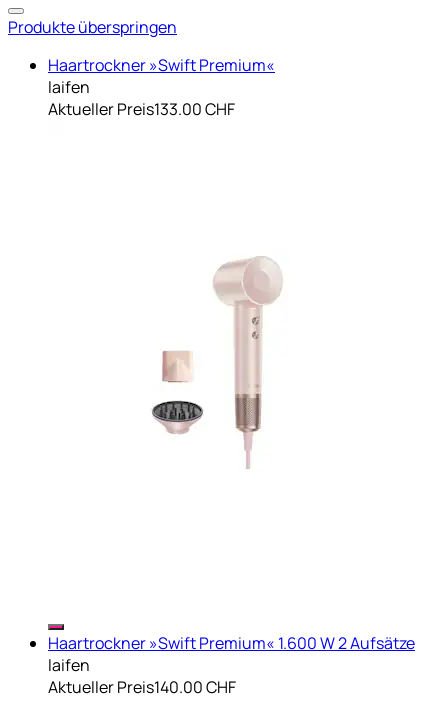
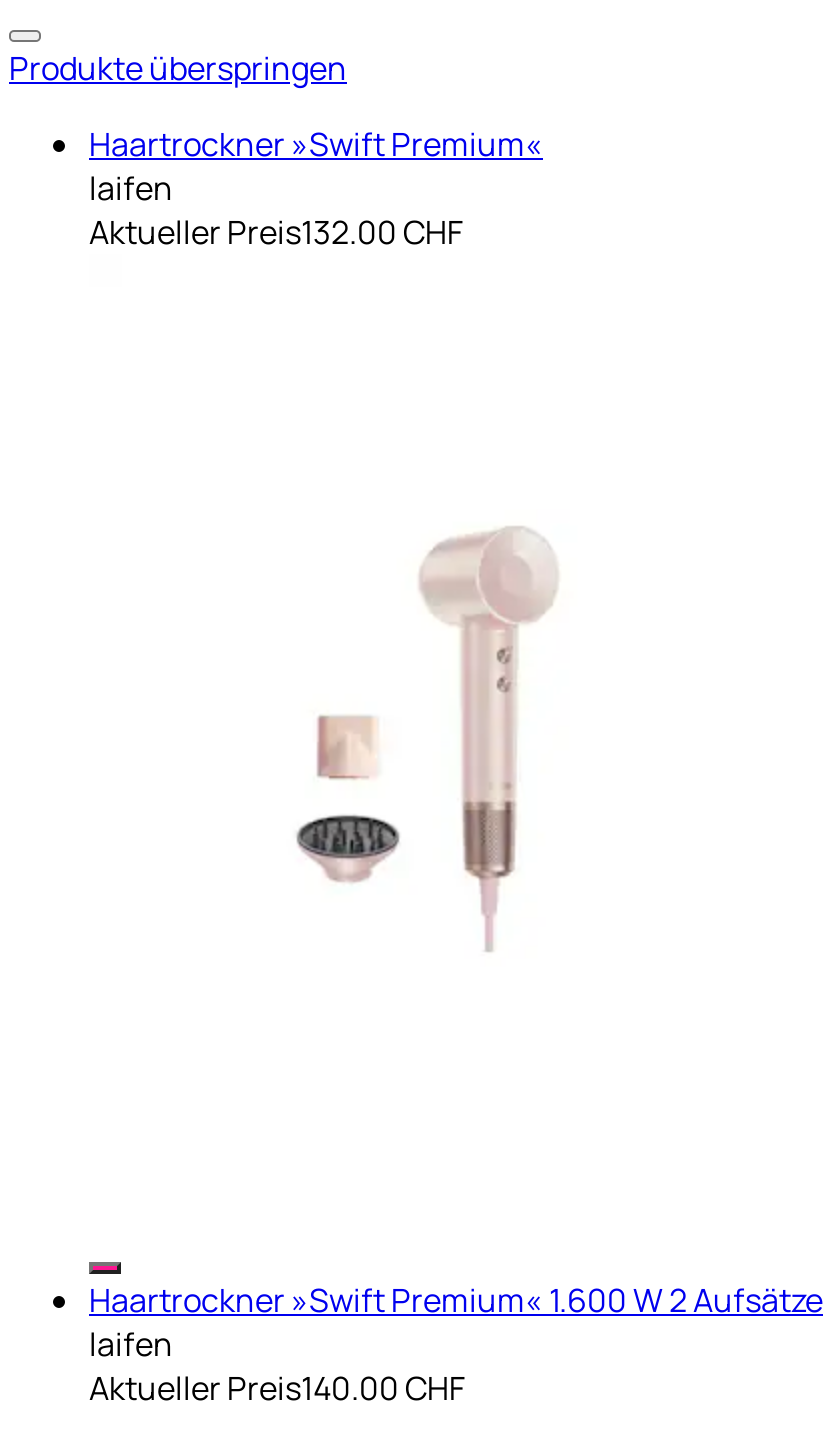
- Aktueller Preis133.00 CHF
+ Aktueller Preis132.00 CHF
